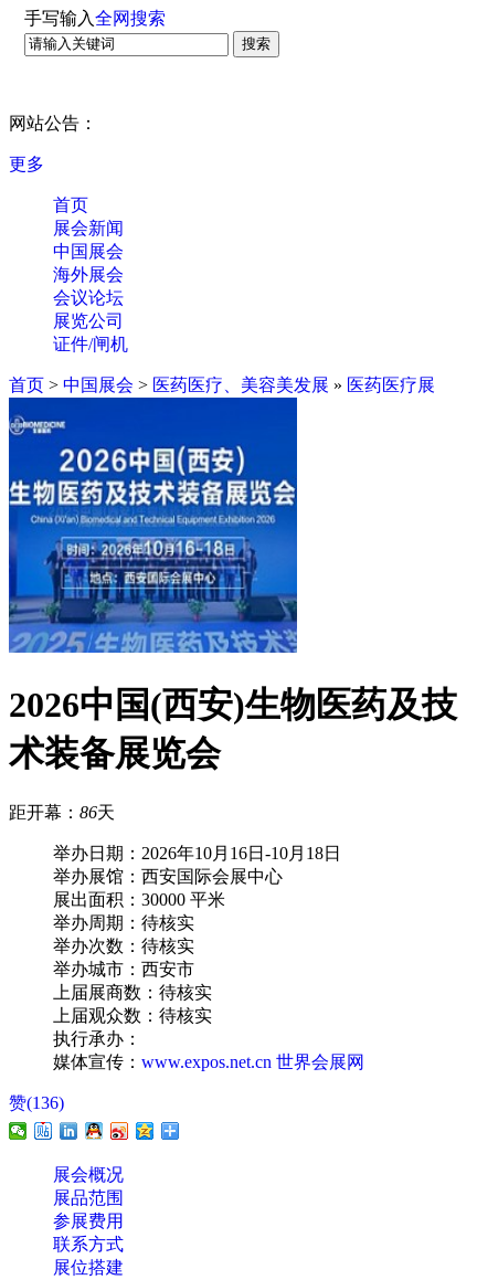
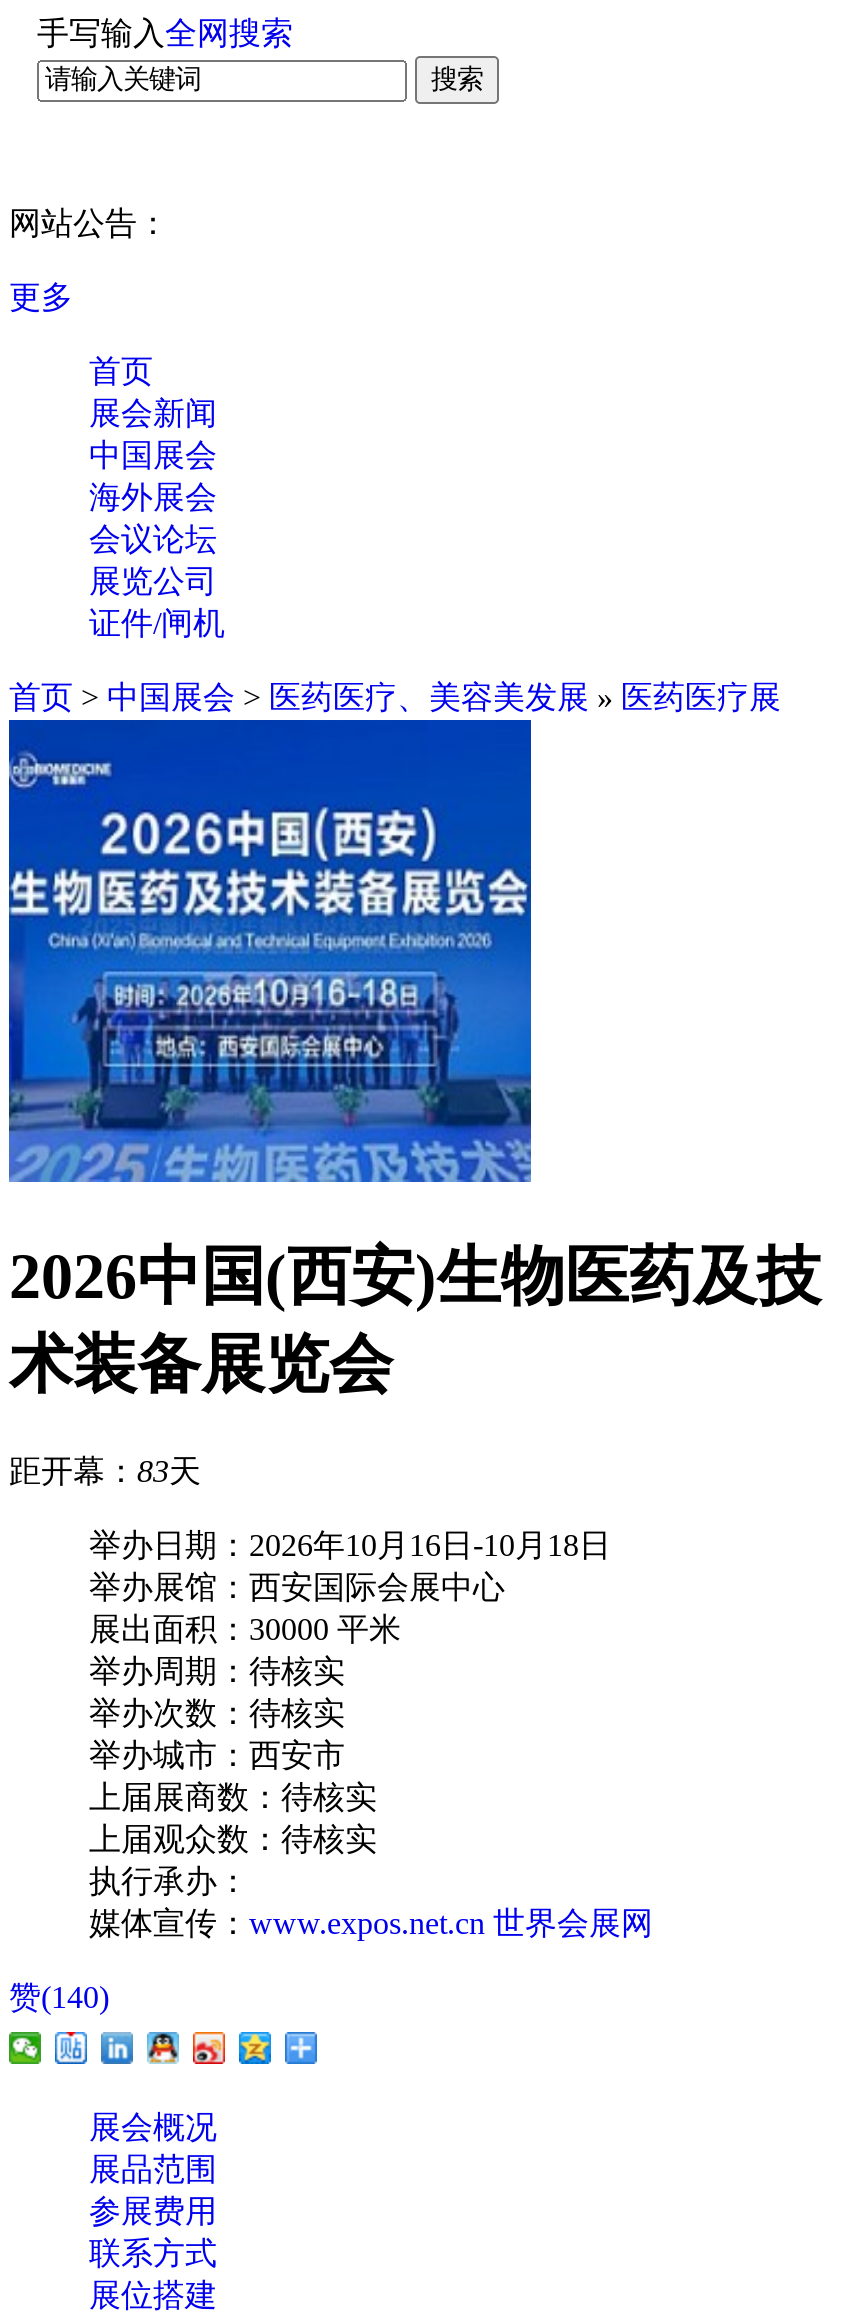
- 距开幕：86天
+ 距开幕：83天

- 赞(136)
+ 赞(140)
